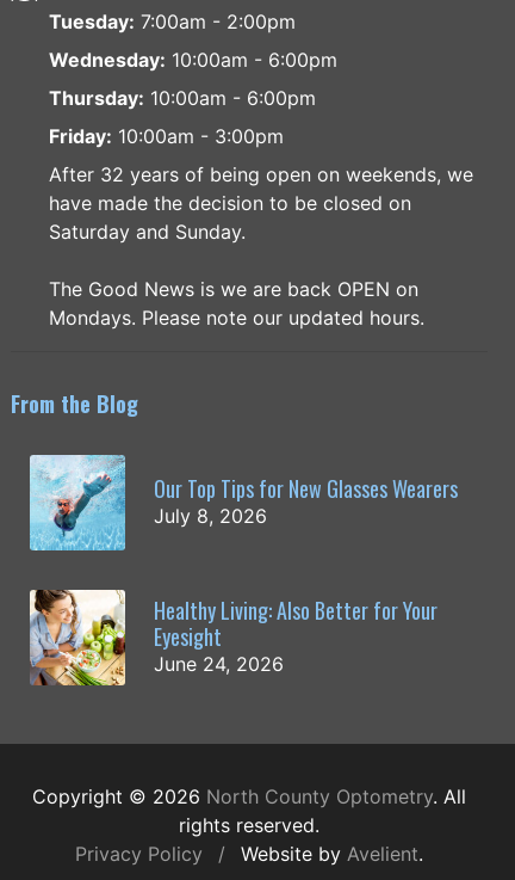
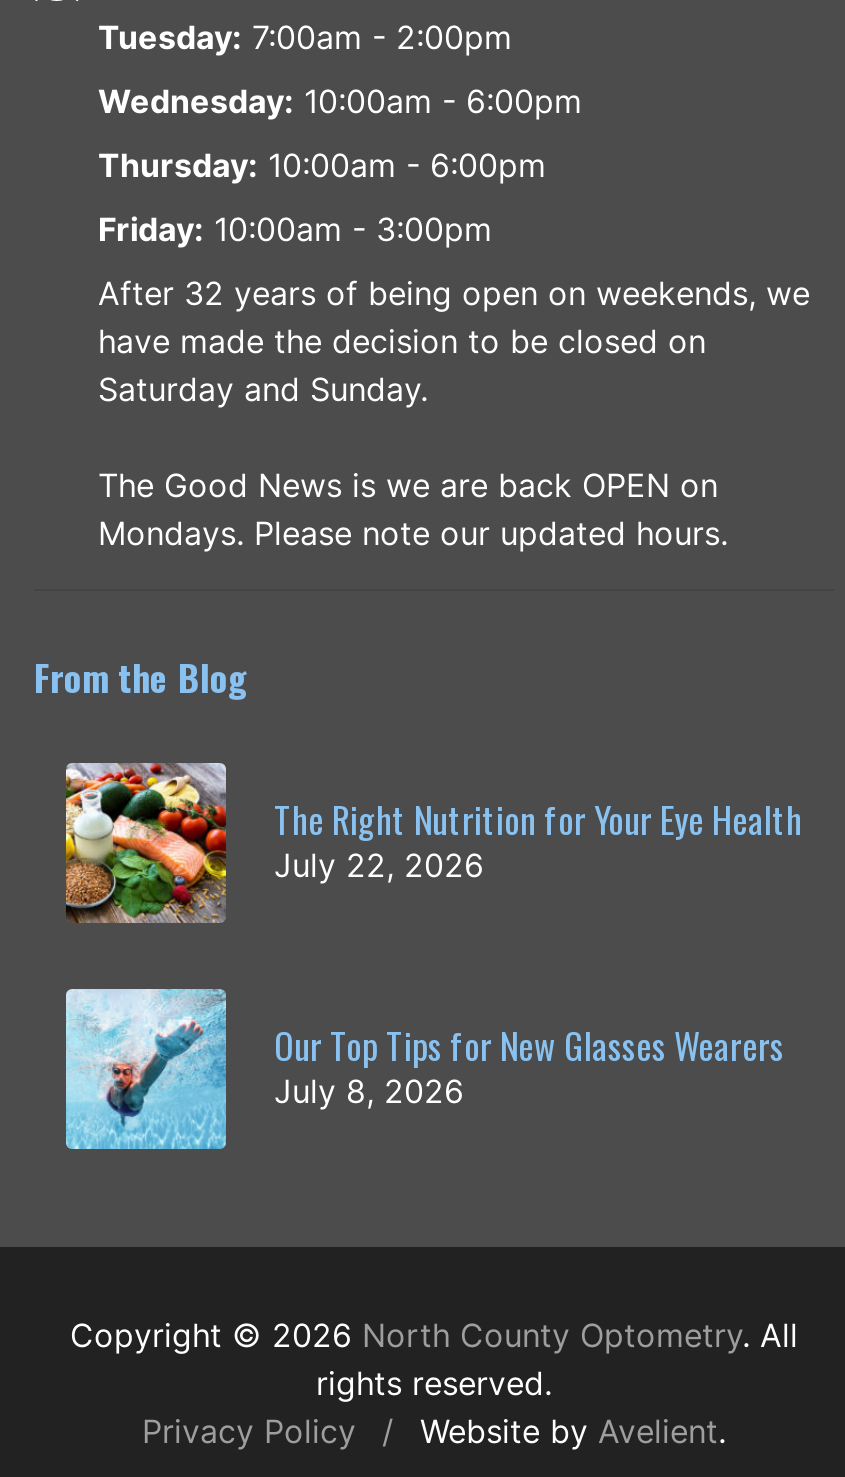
+ [image]
+ The Right Nutrition for Your Eye Health
+ July 22, 2026

moved down: [image] | Our Top Tips for New Glasses Wearers | July 8, 2026

- [image]
- Healthy Living: Also Better for Your
- Eyesight
- June 24, 2026
